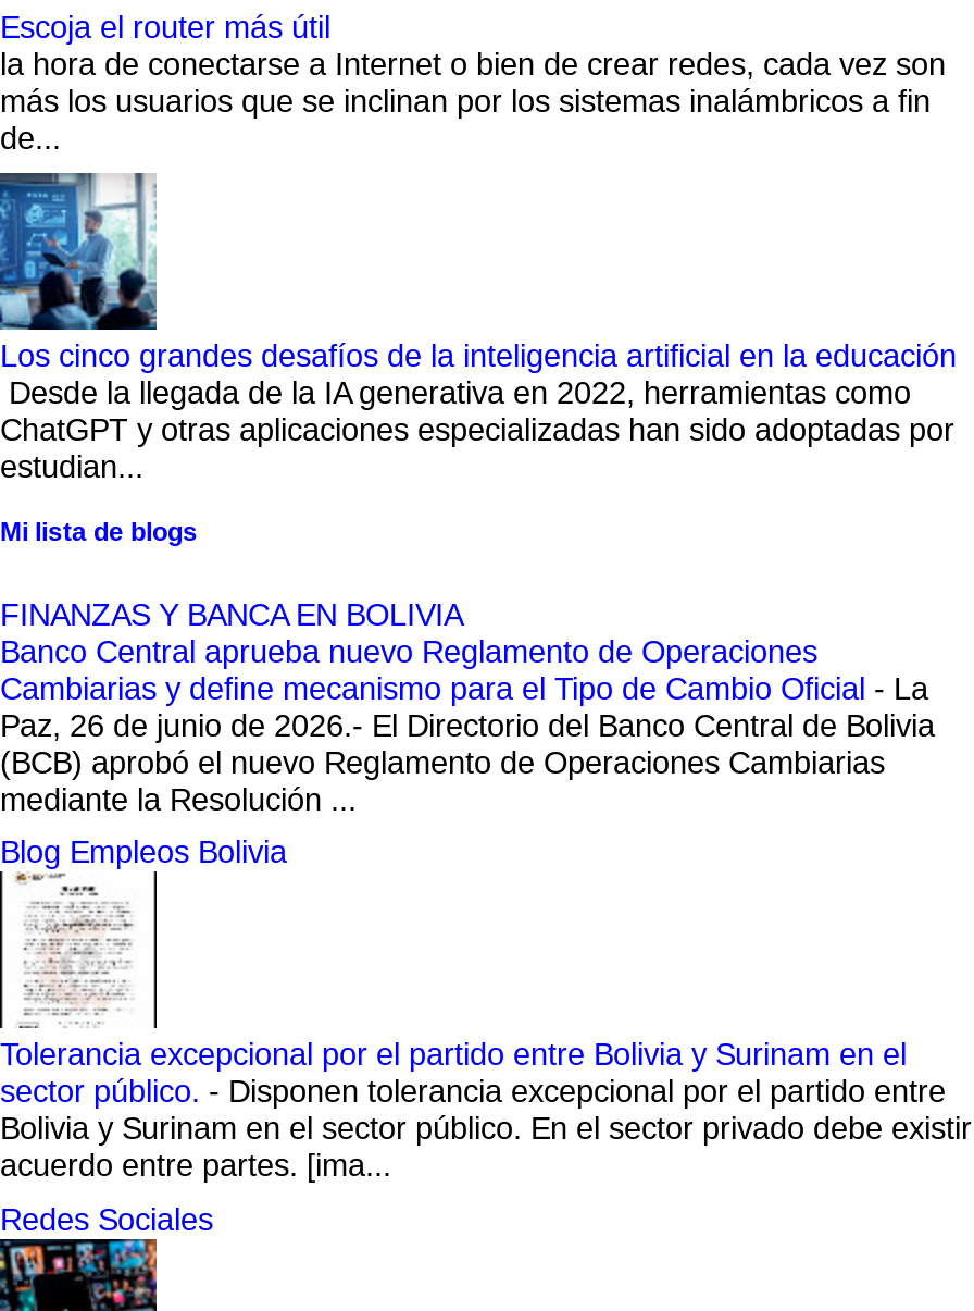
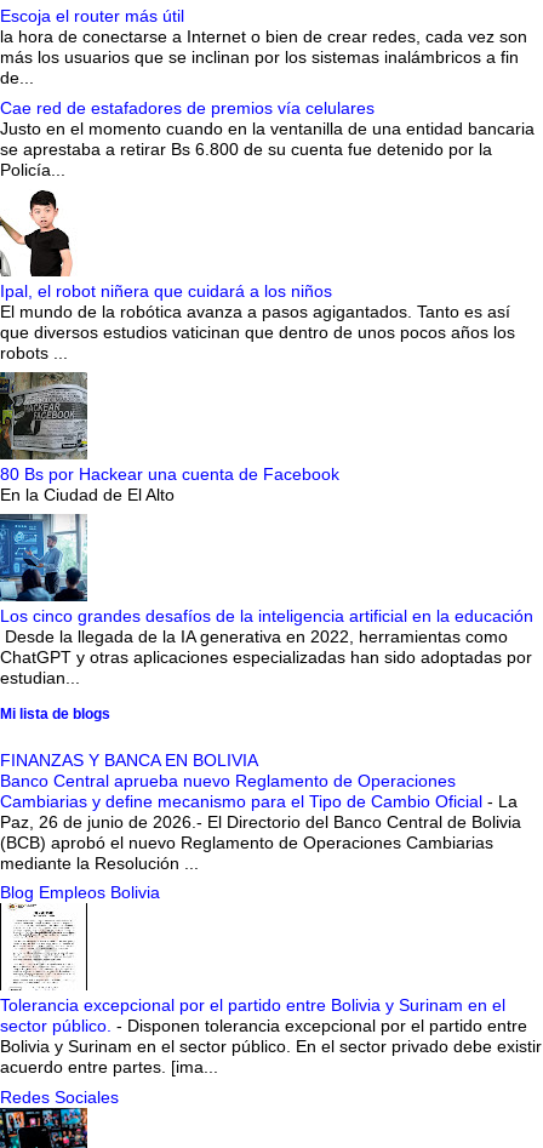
+ Cae red de estafadores de premios vía celulares
+ Justo en el momento cuando en la ventanilla de una entidad bancaria
+ se aprestaba a retirar Bs 6.800 de su cuenta fue detenido por la
+ Policía...

+ [image]
+ Ipal, el robot niñera que cuidará a los niños
+ El mundo de la robótica avanza a pasos agigantados. Tanto es así
+ que diversos estudios vaticinan que dentro de unos pocos años los
+ robots ...

+ [image]
+ 80 Bs por Hackear una cuenta de Facebook
+ En la Ciudad de El Alto
